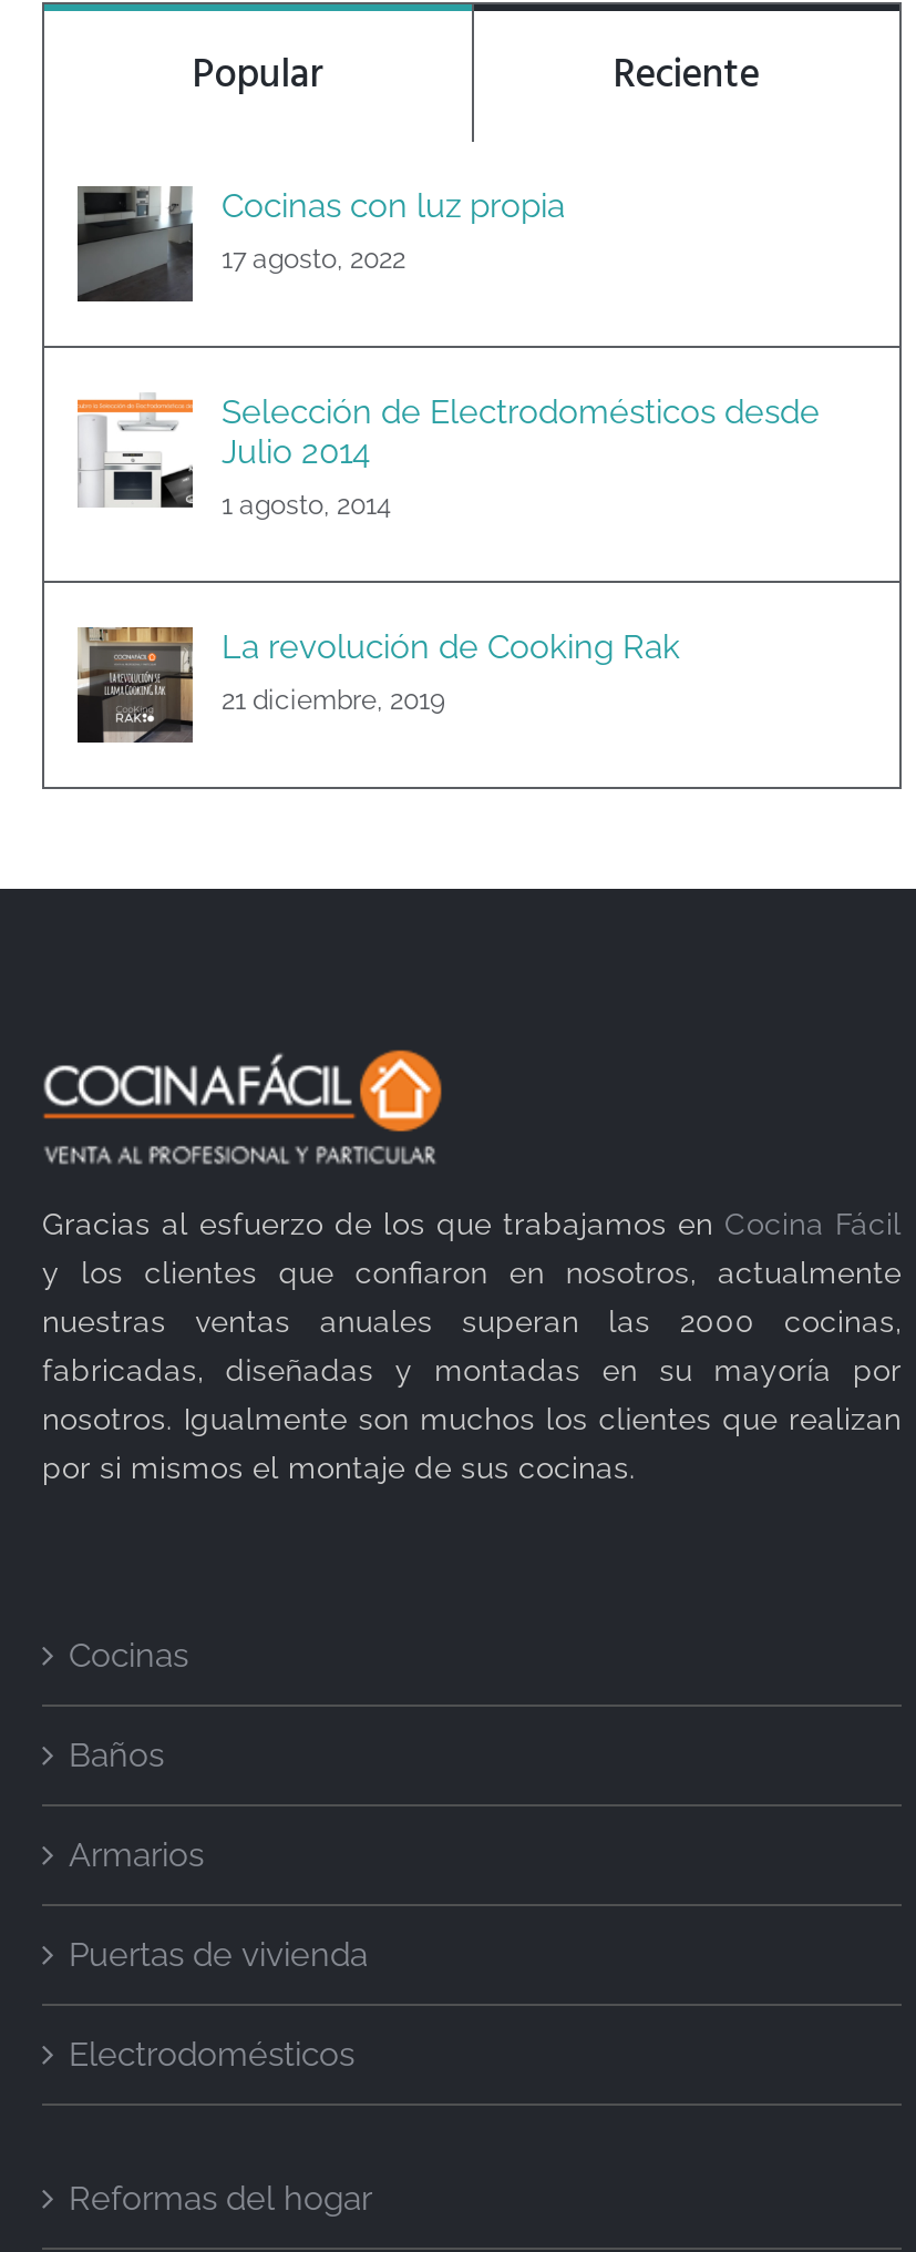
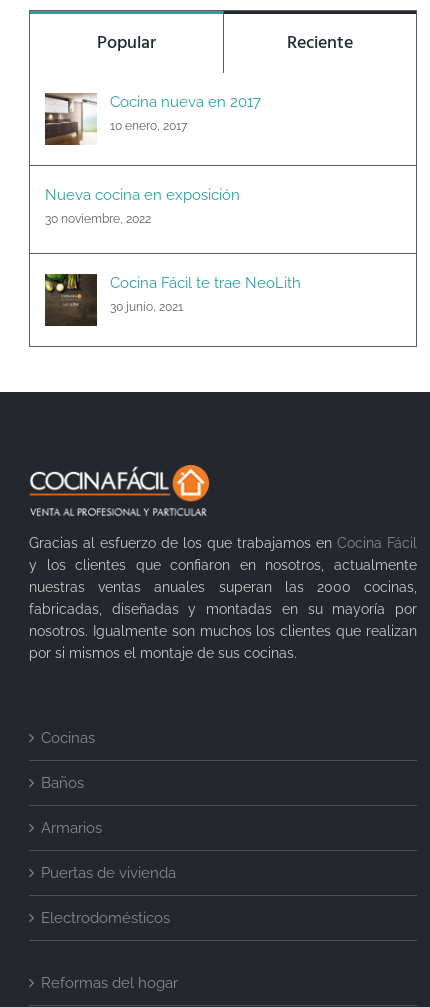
- [image]
- Cocinas con luz propia
- 17 agosto, 2022
+ [image]
+ Cocina nueva en 2017
+ 10 enero, 2017

- Selección de Electrodomésticos desde
- Julio 2014
- 1 agosto, 2014
+ Nueva cocina en exposición
+ 30 noviembre, 2022

- [image]
- La revolución de Cooking Rak
- 21 diciembre, 2019
+ [image]
+ Cocina Fácil te trae NeoLith
+ 30 junio, 2021
